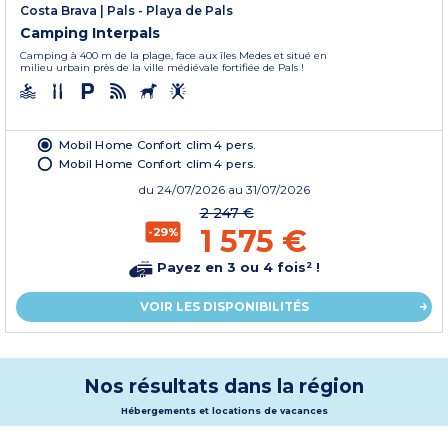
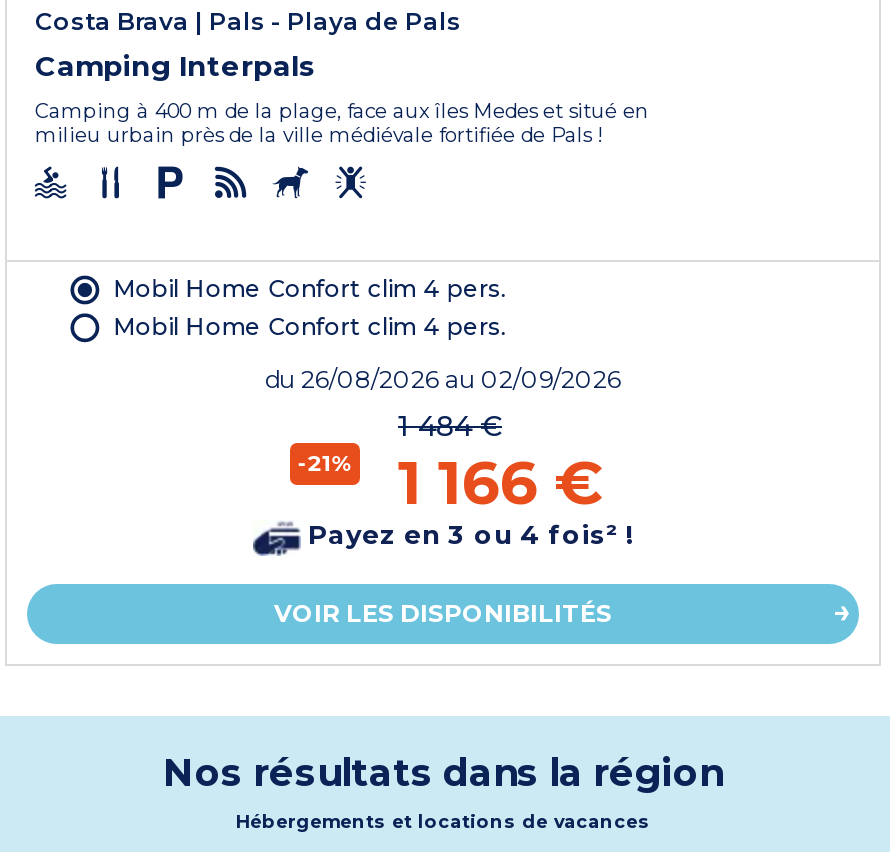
- du 24/07/2026 au 31/07/2026
+ du 26/08/2026 au 02/09/2026

- 2 247 €
+ 1 484 €

- -29%
+ -21%

- 1 575 €
+ 1 166 €
